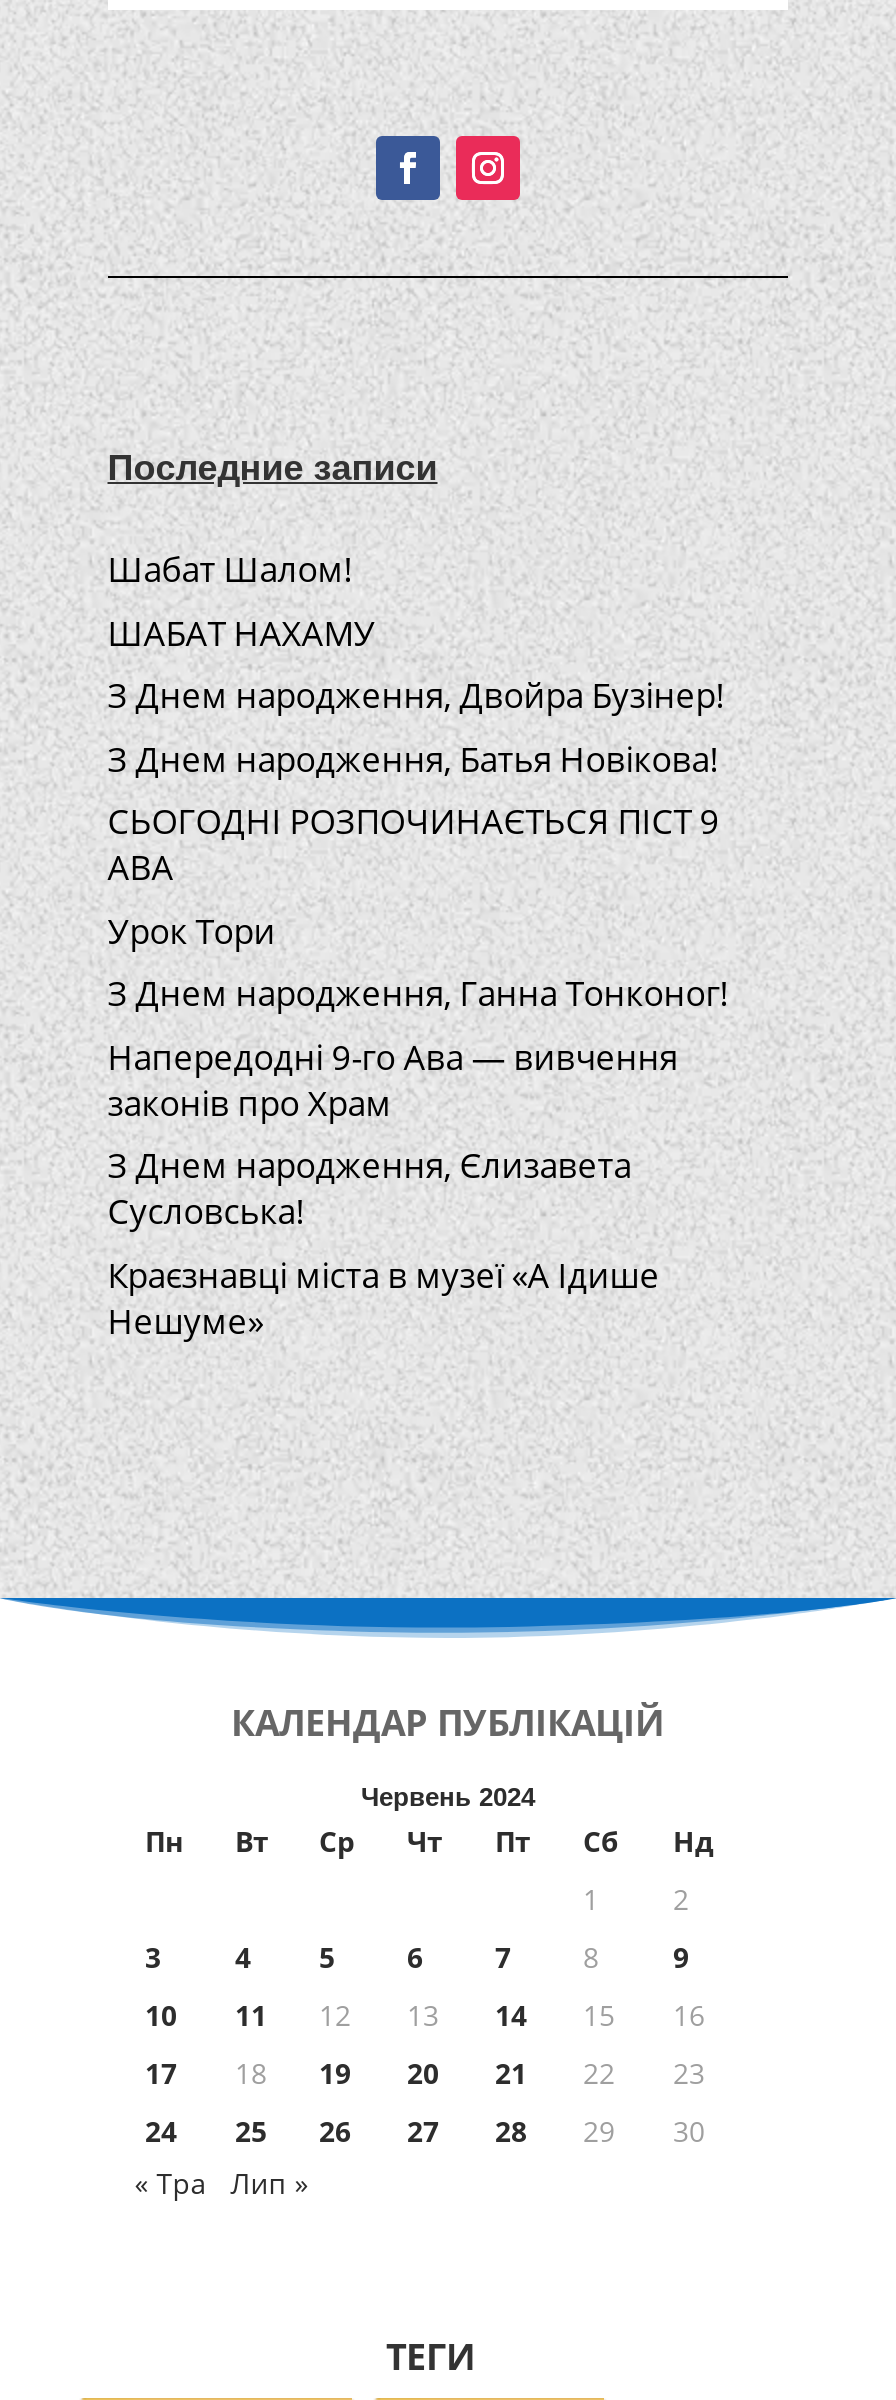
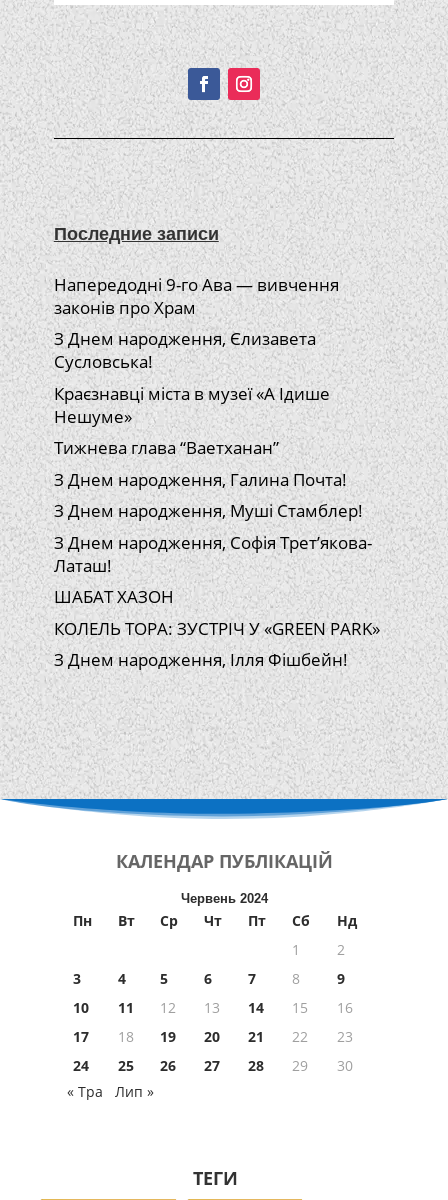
- Шабат Шалом!
- ШАБАТ НАХАМУ
- З Днем народження, Двойра Бузінер!
- З Днем народження, Батья Новікова!
- СЬОГОДНІ РОЗПОЧИНАЄТЬСЯ ПІСТ 9
- АВА
- Урок Тори
- З Днем народження, Ганна Тонконог!

moved up: Напередодні 9-го Ава — вивчення | законів про Храм | З Днем народження, Єлизавета | Сусловська! | Краєзнавці міста в музеї «А Ідише | Нешуме»

+ Тижнева глава “Ваетханан”
+ З Днем народження, Галина Почта!
+ З Днем народження, Муші Стамблер!
+ З Днем народження, Софія Трет’якова-
+ Латаш!
+ ШАБАТ ХАЗОН
+ КОЛЕЛЬ ТОРА: ЗУСТРІЧ У «GREEN PARK»
+ З Днем народження, Ілля Фішбейн!
